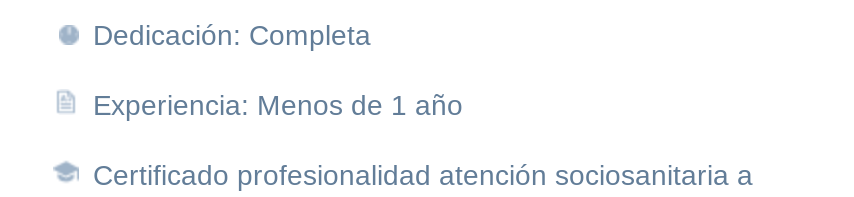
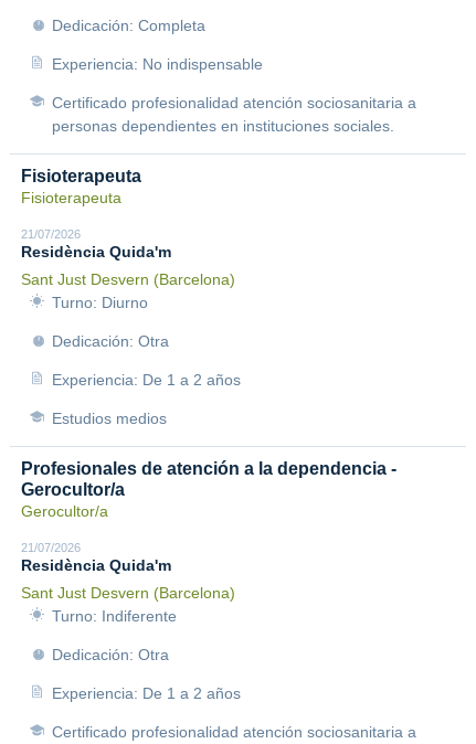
- Experiencia: Menos de 1 año
+ Experiencia: No indispensable
+ Certificado profesionalidad atención sociosanitaria a
+ personas dependientes en instituciones sociales.
+ Fisioterapeuta
+ Fisioterapeuta
+ 21/07/2026
+ Residència Quida'm
+ Sant Just Desvern (Barcelona)
+ Turno: Diurno
+ Dedicación: Otra
+ Experiencia: De 1 a 2 años
+ Estudios medios
+ Profesionales de atención a la dependencia -
+ Gerocultor/a
+ Gerocultor/a
+ 21/07/2026
+ Residència Quida'm
+ Sant Just Desvern (Barcelona)
+ Turno: Indiferente
+ Dedicación: Otra
+ Experiencia: De 1 a 2 años
